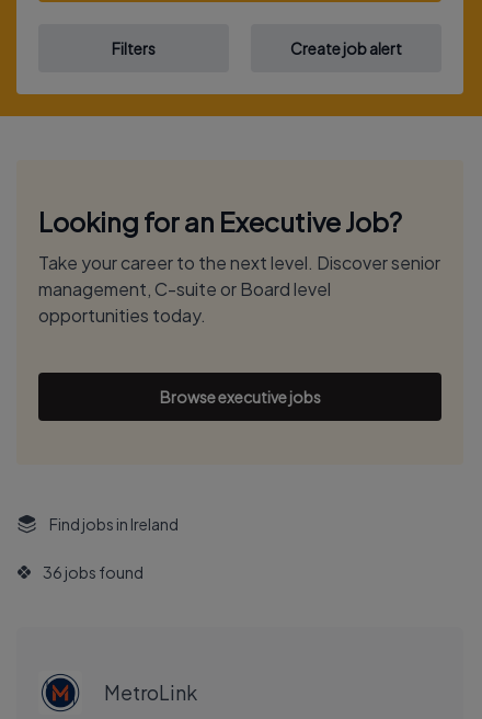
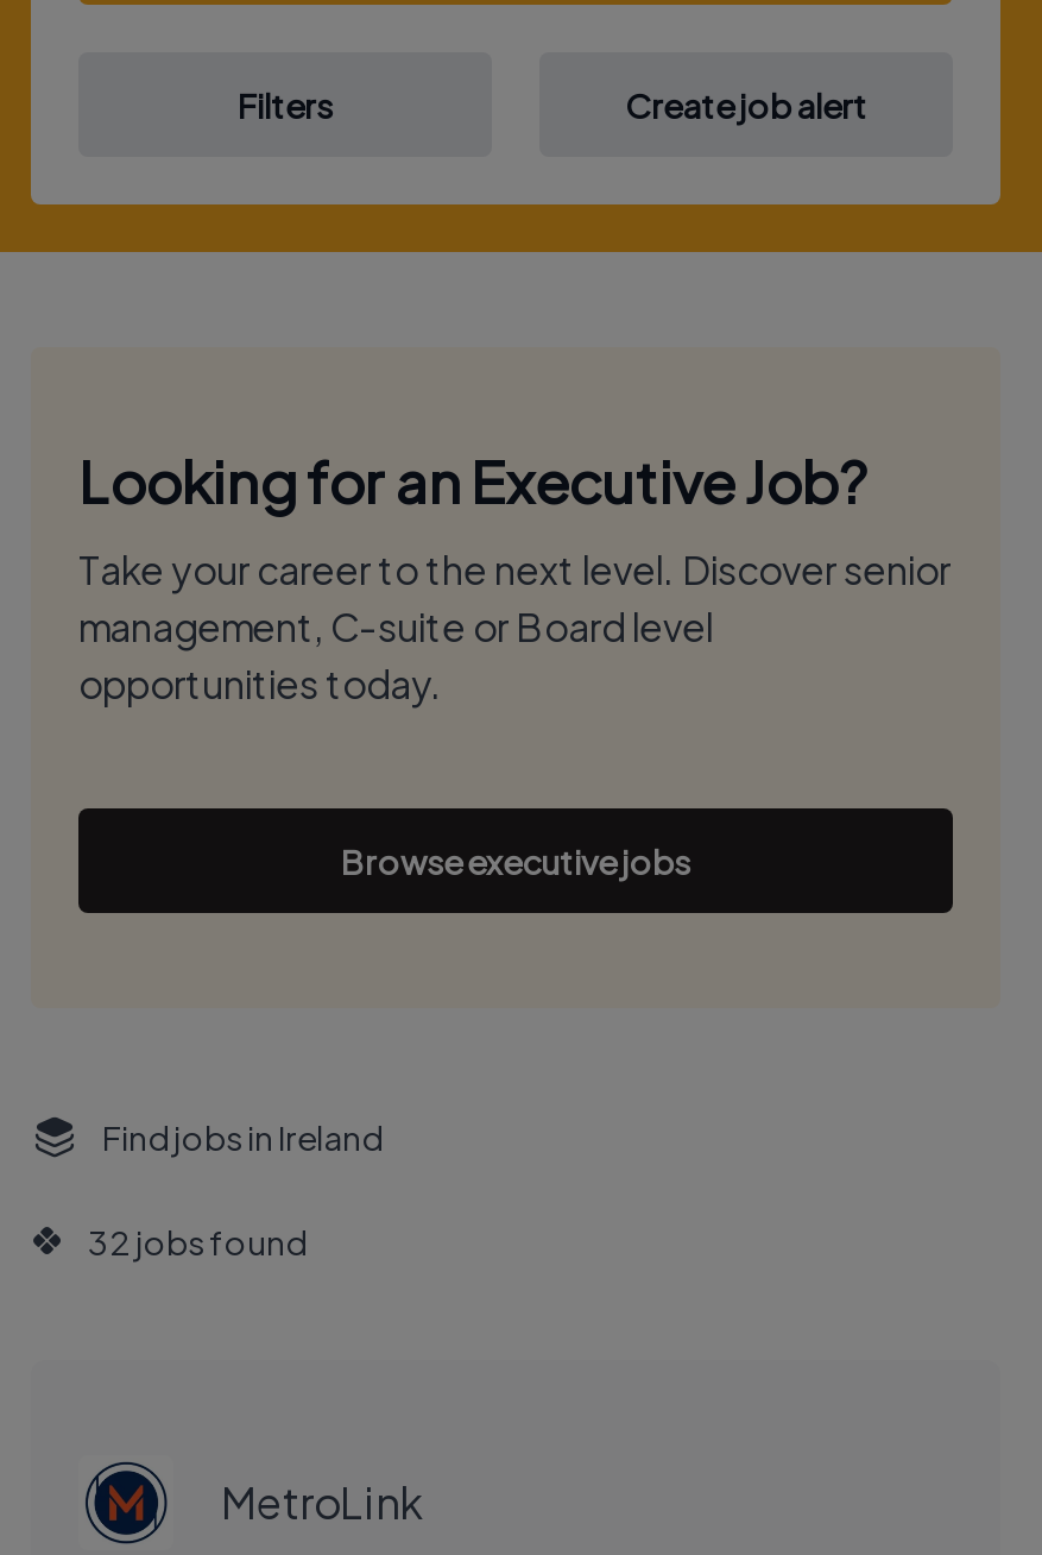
- 36 jobs found
+ 32 jobs found
